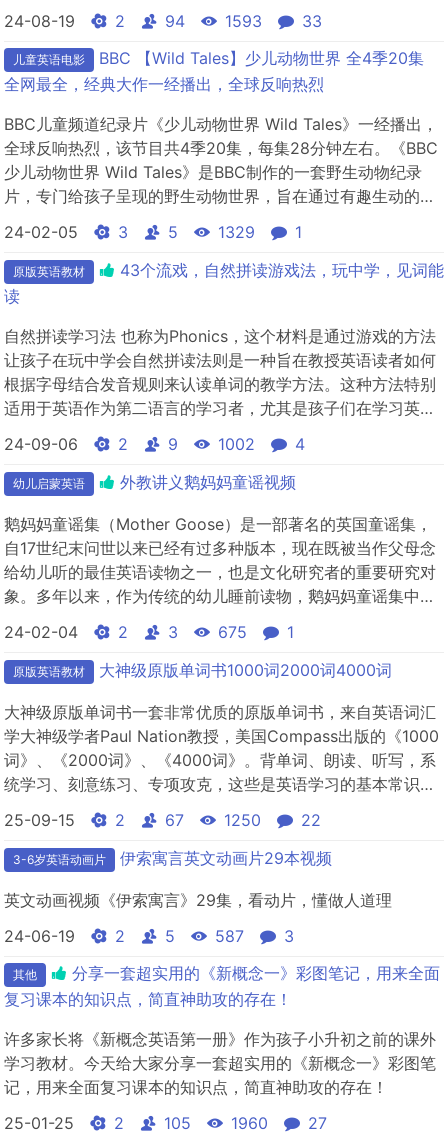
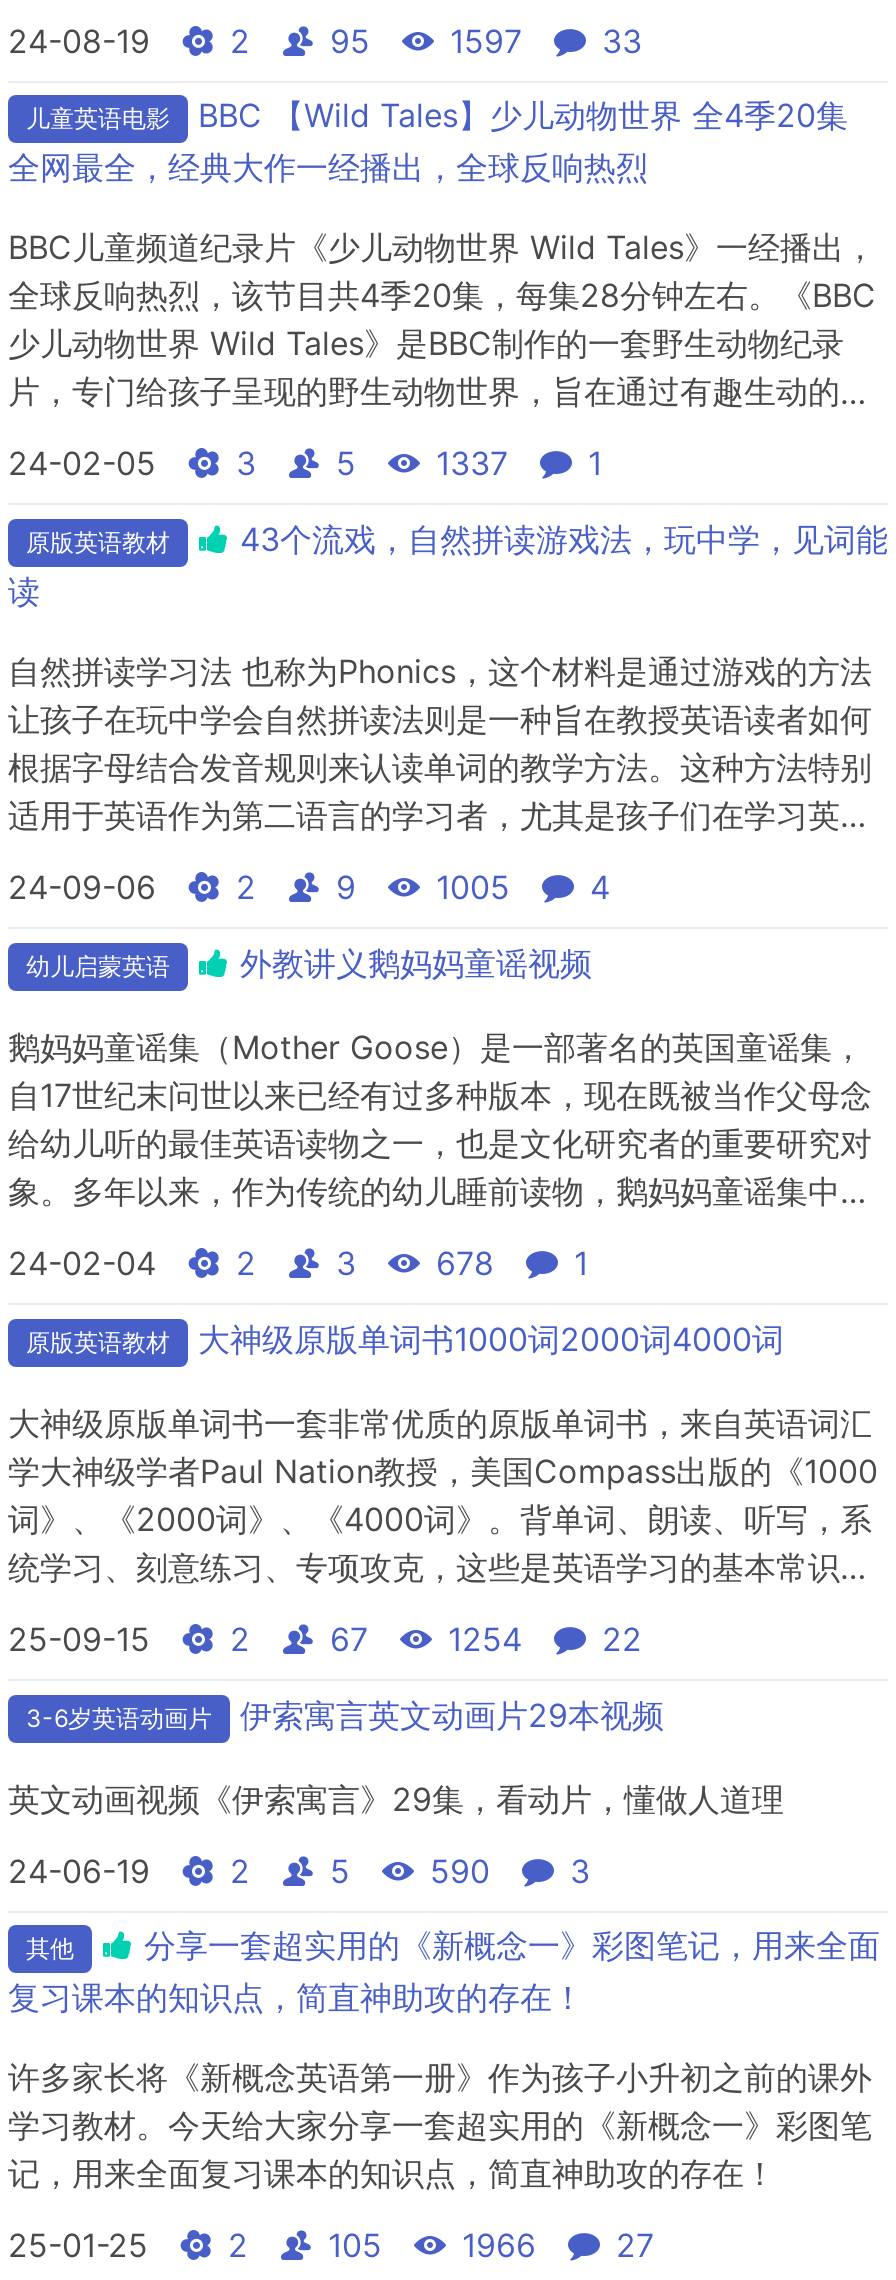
- 94
+ 95

- 1593
+ 1597

- 24-02-05 3 5 1329 1
+ 24-02-05 3 5 1337 1

- 24-09-06 2 9 1002 4
+ 24-09-06 2 9 1005 4

- 24-02-04 2 3 675 1
+ 24-02-04 2 3 678 1

- 25-09-15 2 67 1250 22
+ 25-09-15 2 67 1254 22

- 24-06-19 2 5 587 3
+ 24-06-19 2 5 590 3

- 25-01-25 2 105 1960 27
+ 25-01-25 2 105 1966 27
